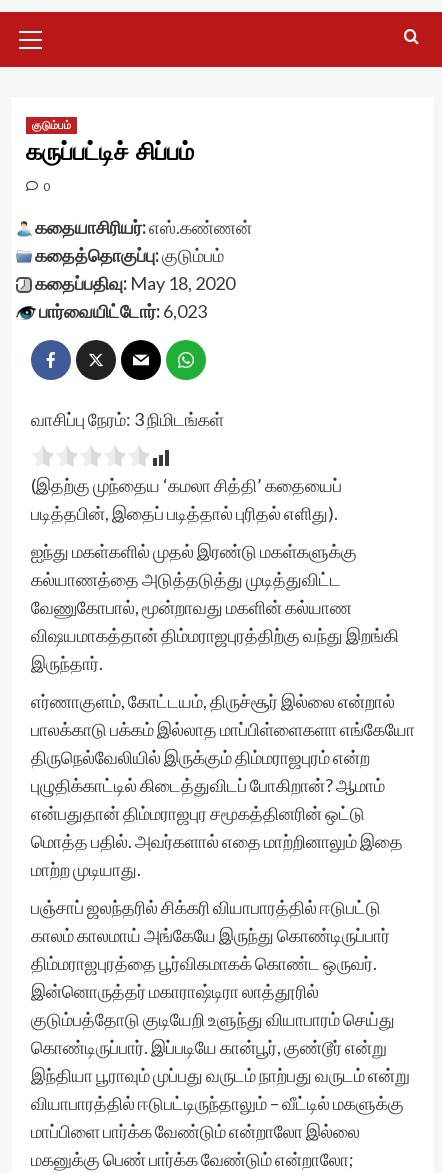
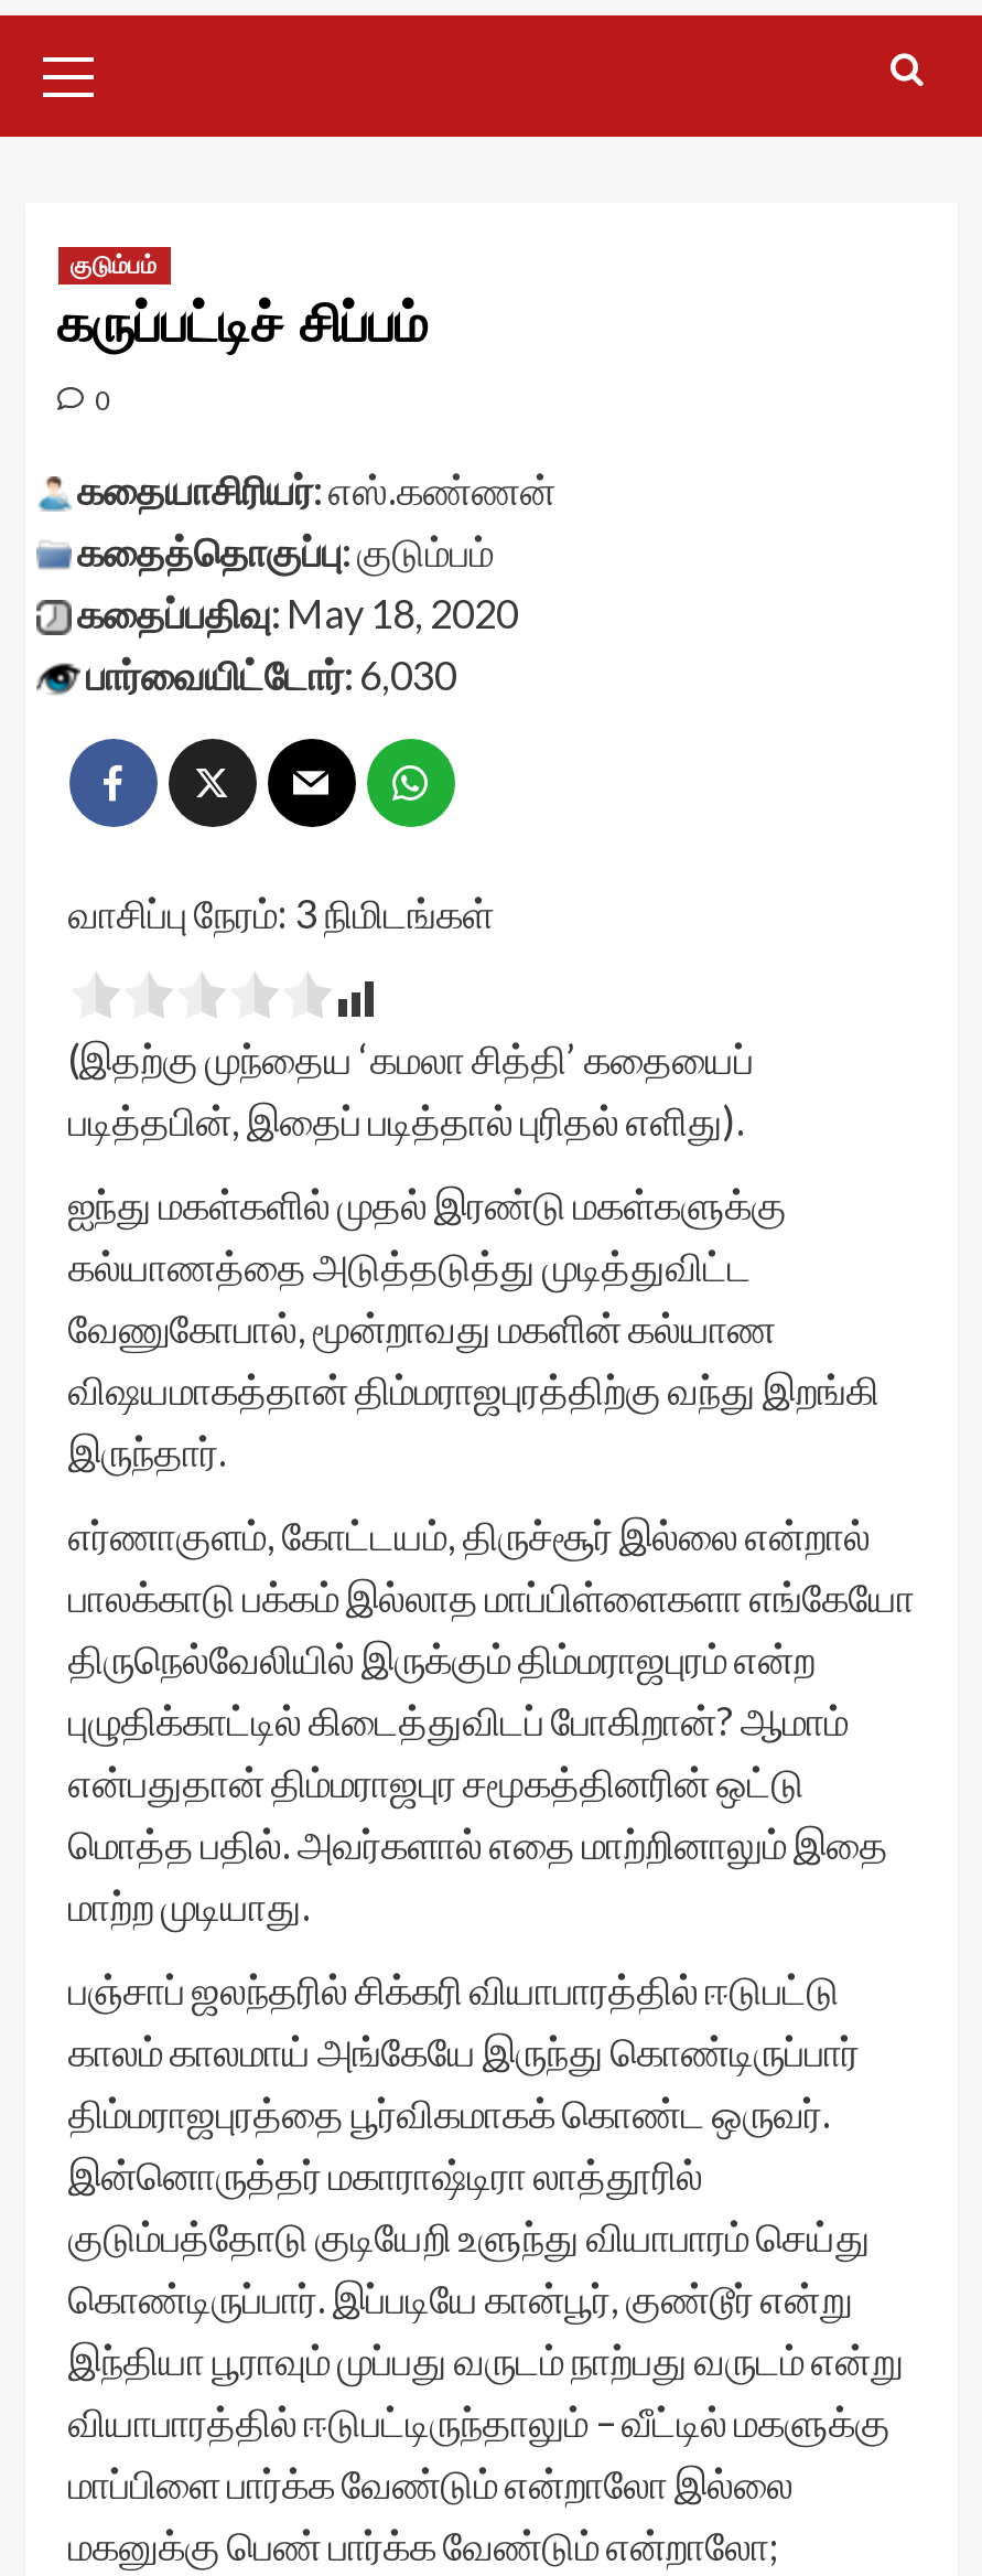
- பார்வையிட்டோர்: 6,023
+ பார்வையிட்டோர்: 6,030
